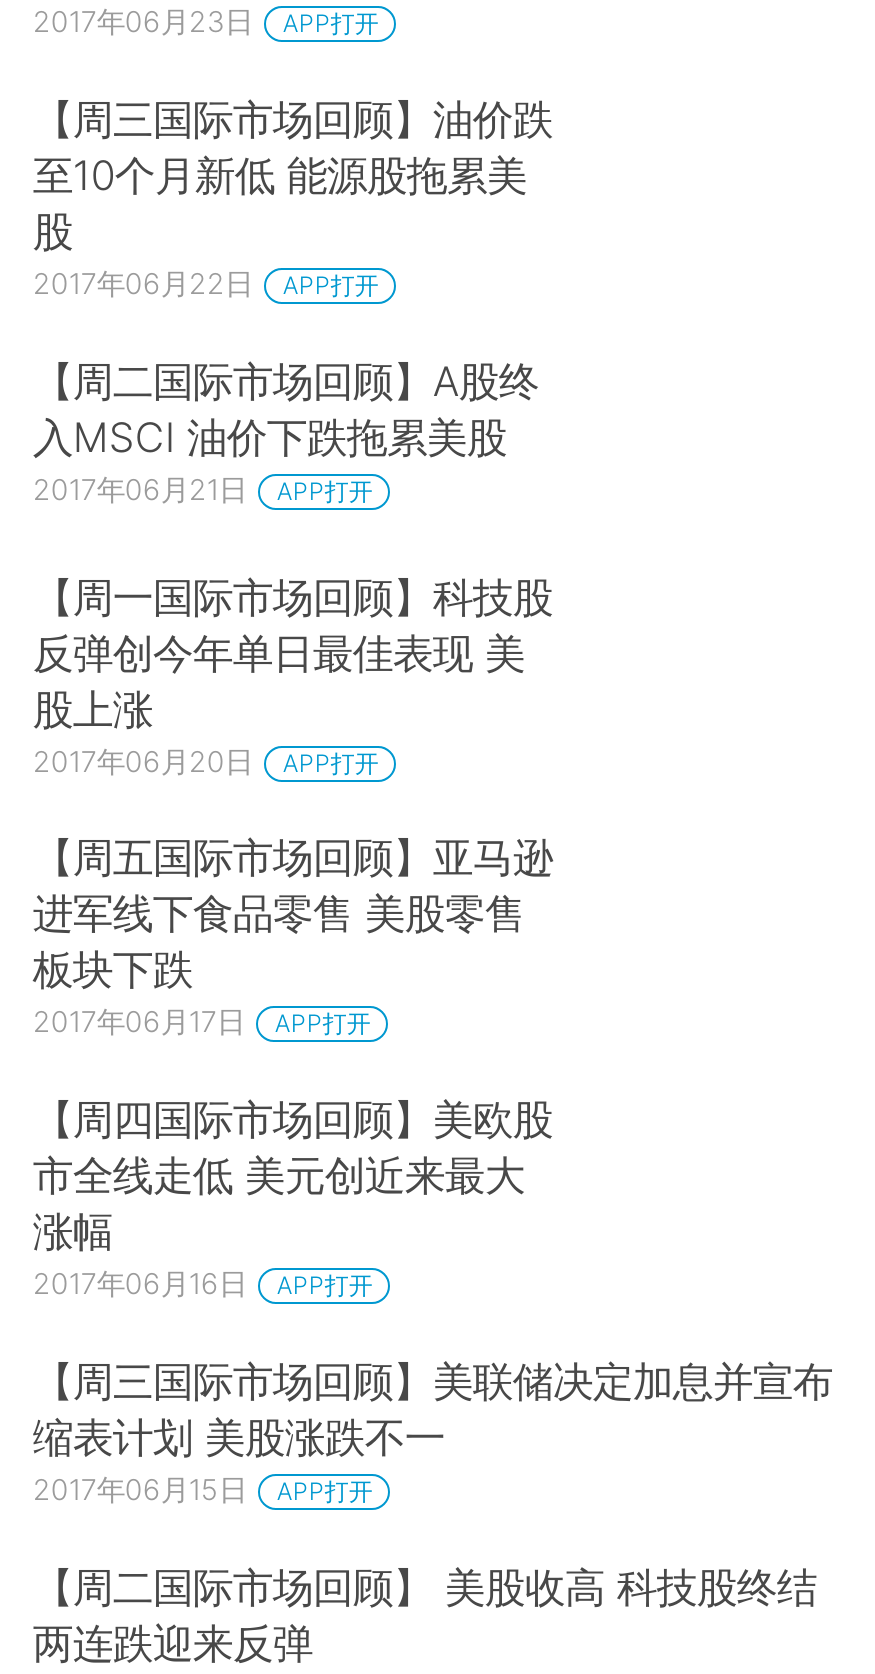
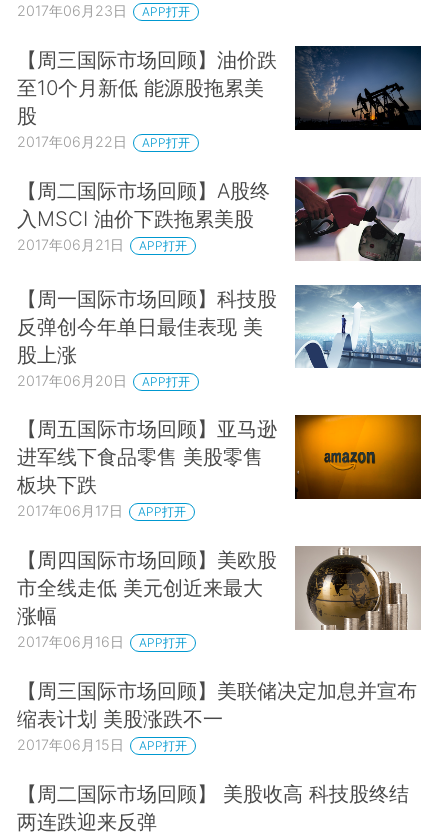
+ [image]

+ [image]

+ [image]

+ [image]

+ [image]
